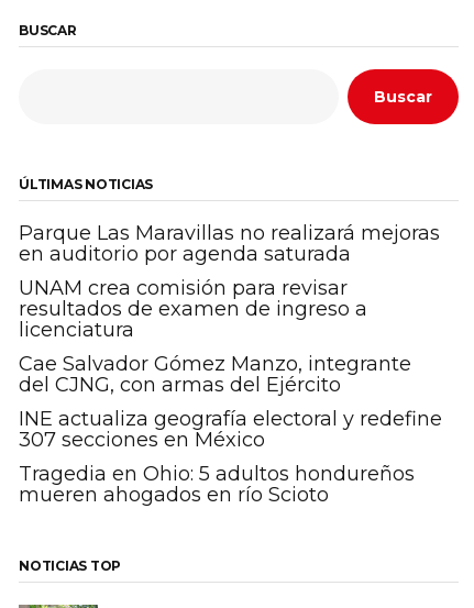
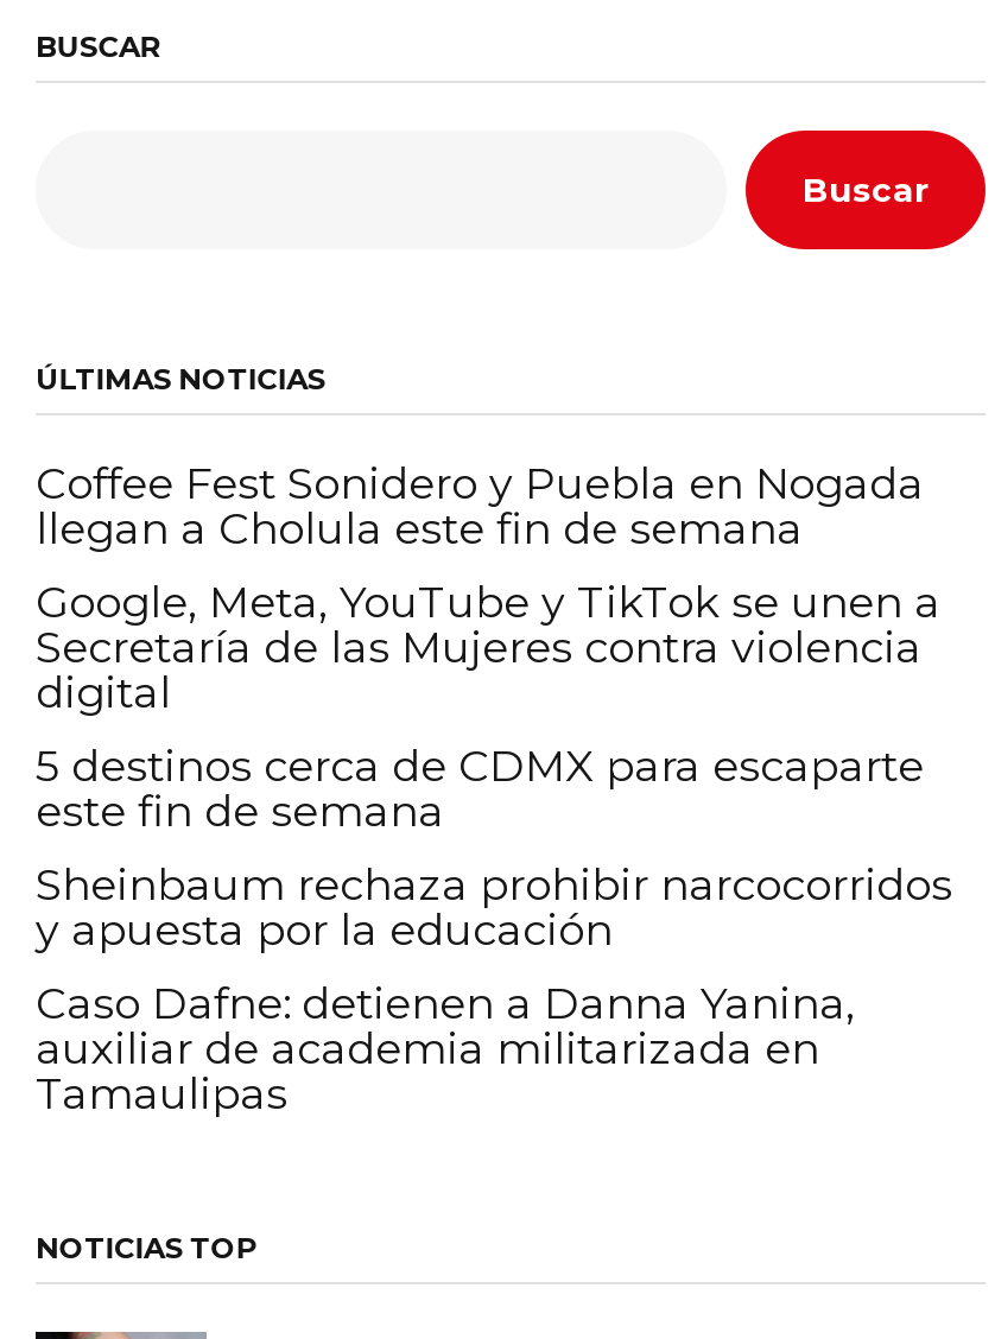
- Parque Las Maravillas no realizará mejoras
- en auditorio por agenda saturada
- UNAM crea comisión para revisar
- resultados de examen de ingreso a
- licenciatura
- Cae Salvador Gómez Manzo, integrante
- del CJNG, con armas del Ejército
- INE actualiza geografía electoral y redefine
- 307 secciones en México
- Tragedia en Ohio: 5 adultos hondureños
- mueren ahogados en río Scioto
+ Coffee Fest Sonidero y Puebla en Nogada
+ llegan a Cholula este fin de semana
+ Google, Meta, YouTube y TikTok se unen a
+ Secretaría de las Mujeres contra violencia
+ digital
+ 5 destinos cerca de CDMX para escaparte
+ este fin de semana
+ Sheinbaum rechaza prohibir narcocorridos
+ y apuesta por la educación
+ Caso Dafne: detienen a Danna Yanina,
+ auxiliar de academia militarizada en
+ Tamaulipas
